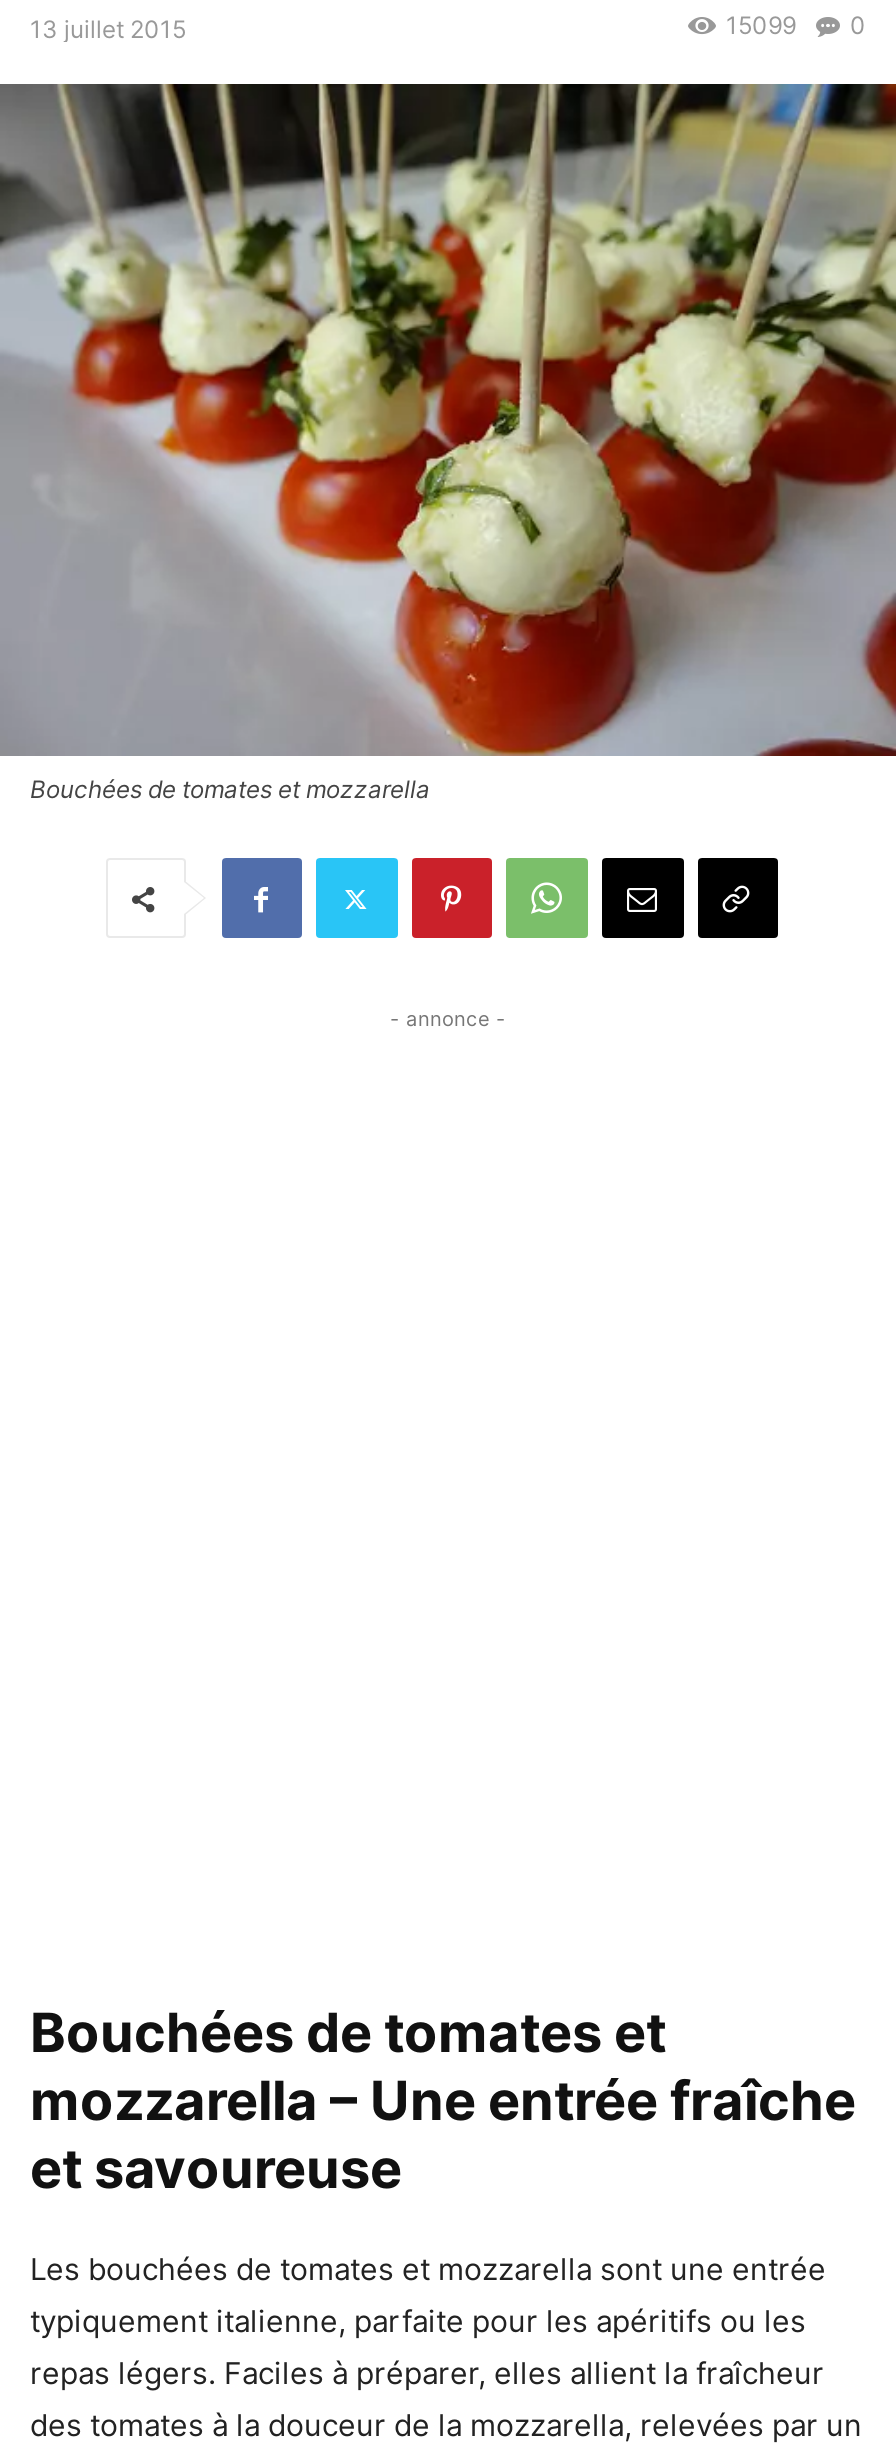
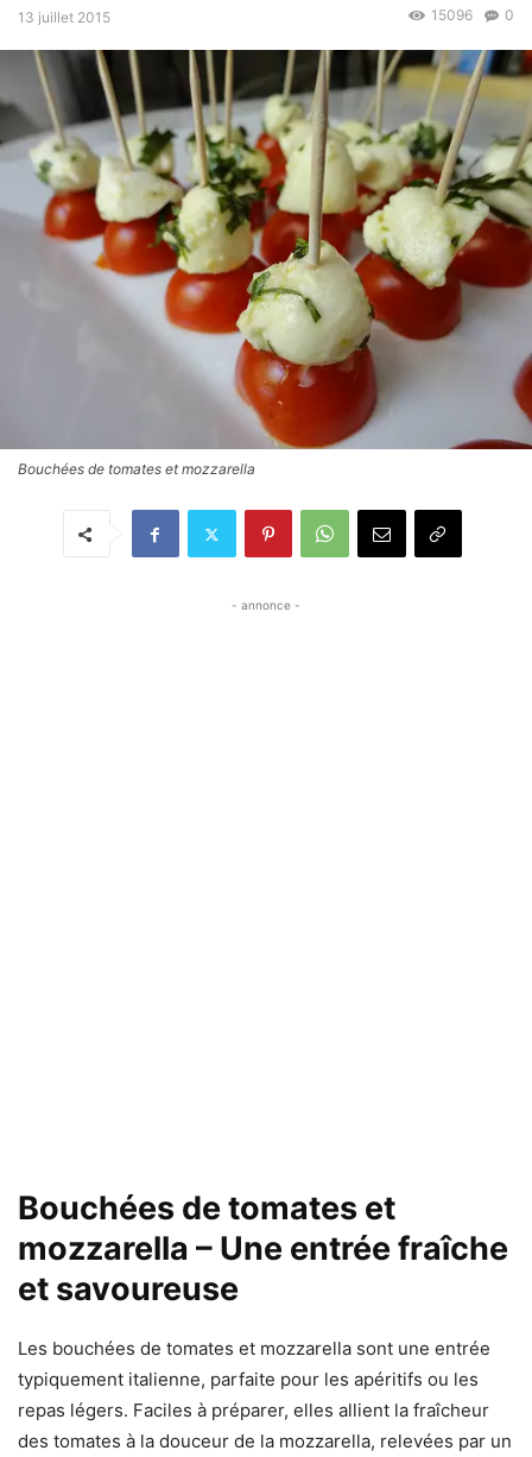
- 15099 0
+ 15096 0
